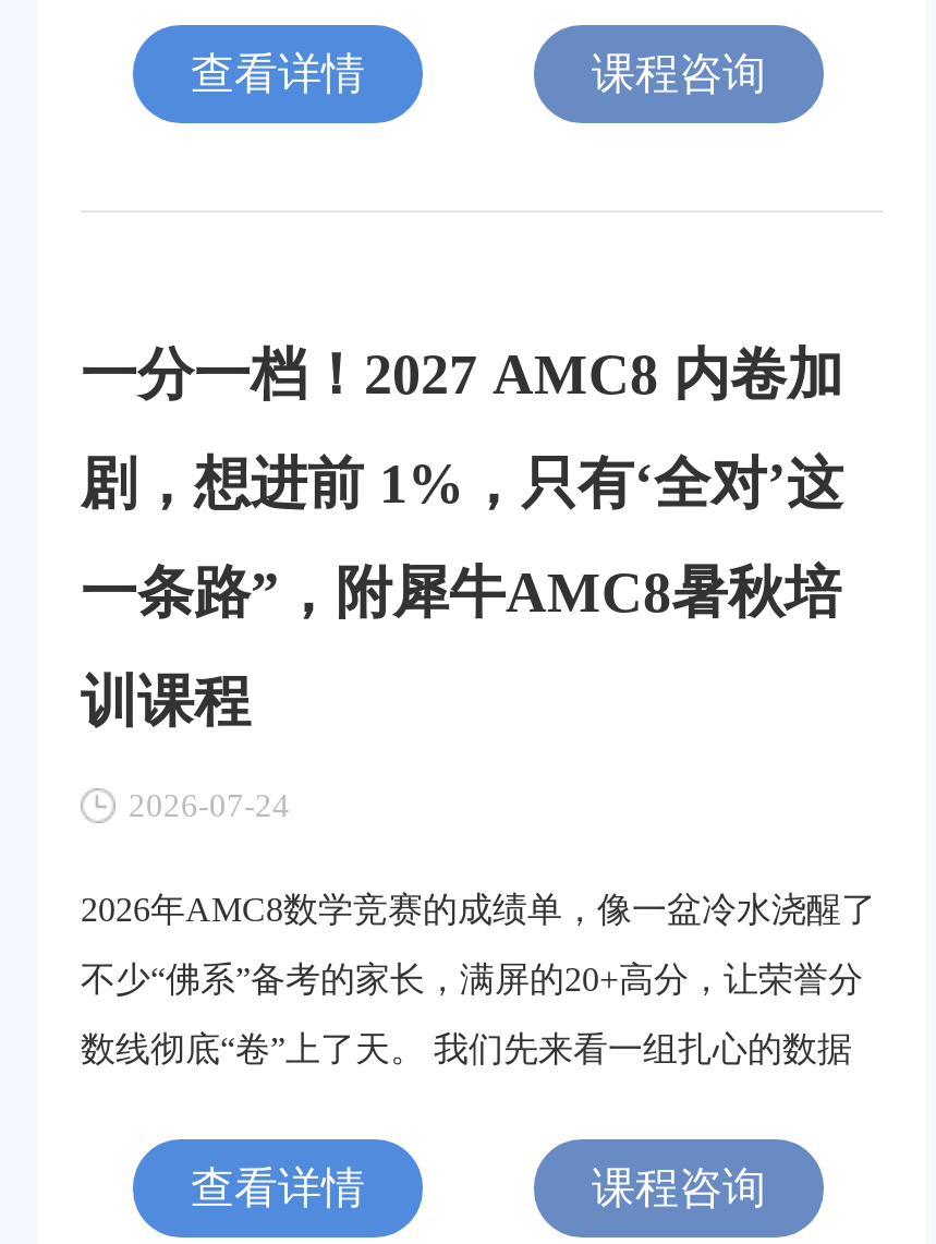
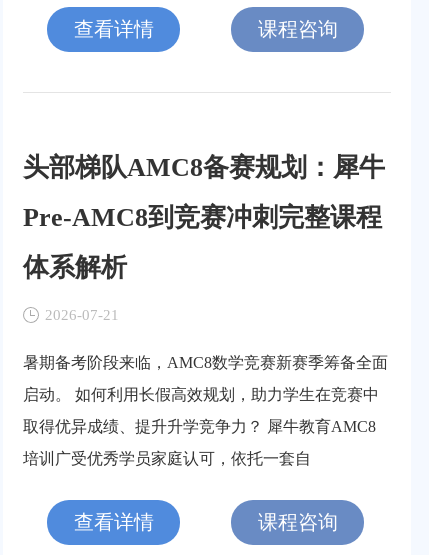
- 一分一档！2027 AMC8 内卷加
+ 头部梯队AMC8备赛规划：犀牛

- 剧，想进前 1%，只有‘全对’这
+ Pre-AMC8到竞赛冲刺完整课程

- 一条路”，附犀牛AMC8暑秋培
+ 体系解析

- 训课程
+ 2026-07-21

- 2026-07-24
+ 暑期备考阶段来临，AMC8数学竞赛新赛季筹备全面

- 2026年AMC8数学竞赛的成绩单，像一盆冷水浇醒了
+ 启动。 如何利用长假高效规划，助力学生在竞赛中

- 不少“佛系”备考的家长，满屏的20+高分，让荣誉分
+ 取得优异成绩、提升升学竞争力？ 犀牛教育AMC8

- 数线彻底“卷”上了天。 我们先来看一组扎心的数据
+ 培训广受优秀学员家庭认可，依托一套自
